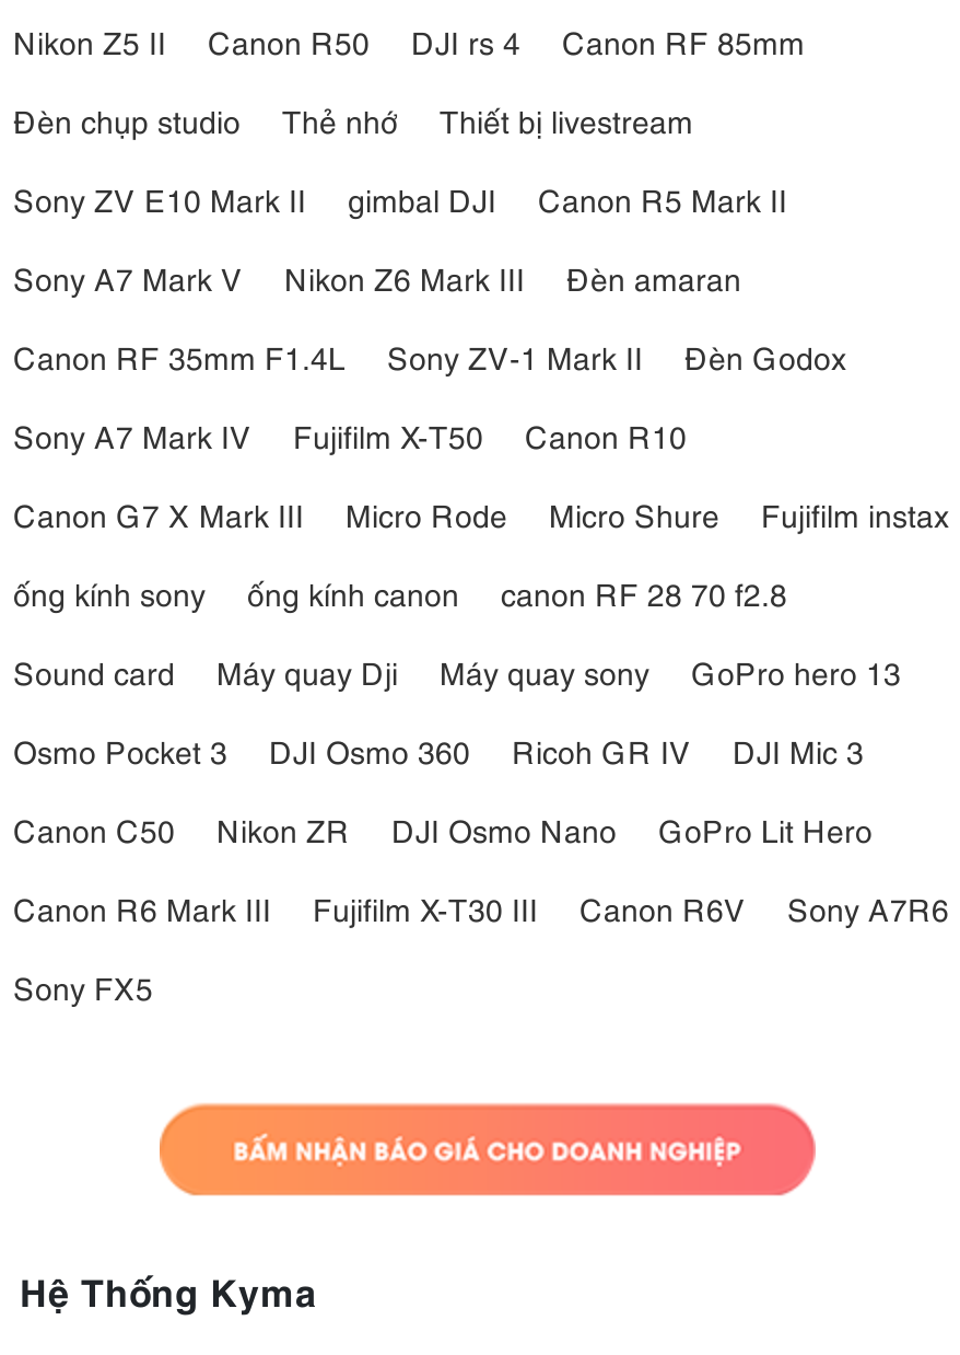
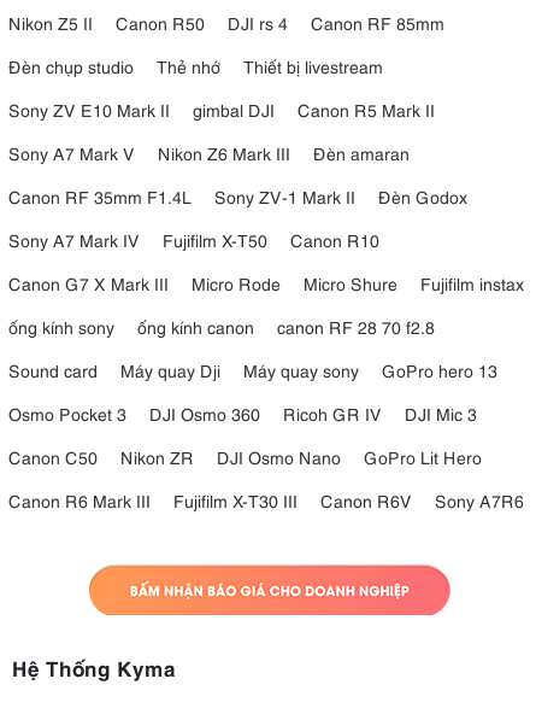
- Sony FX5
